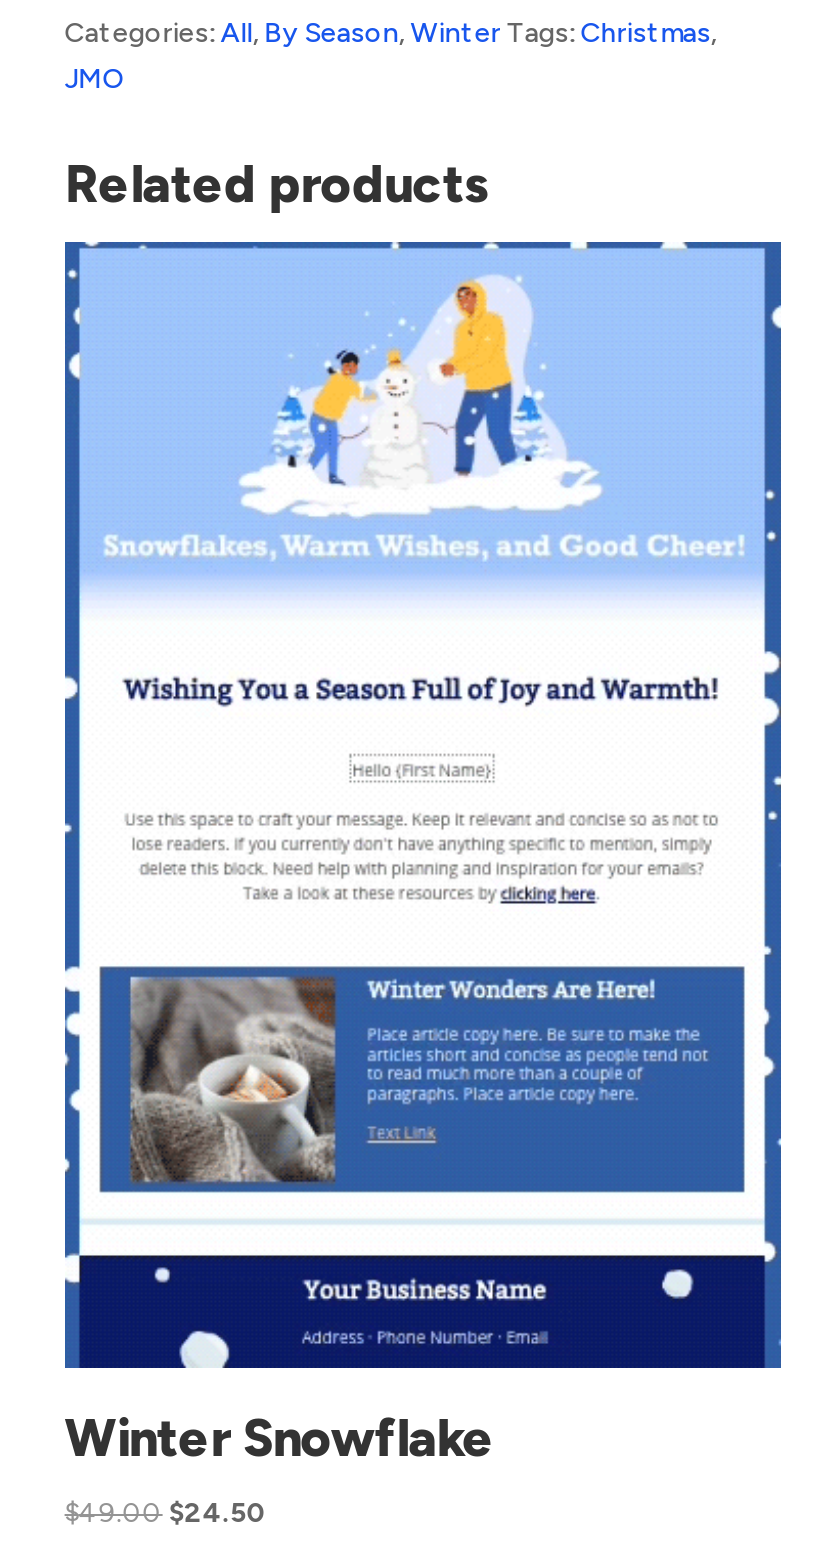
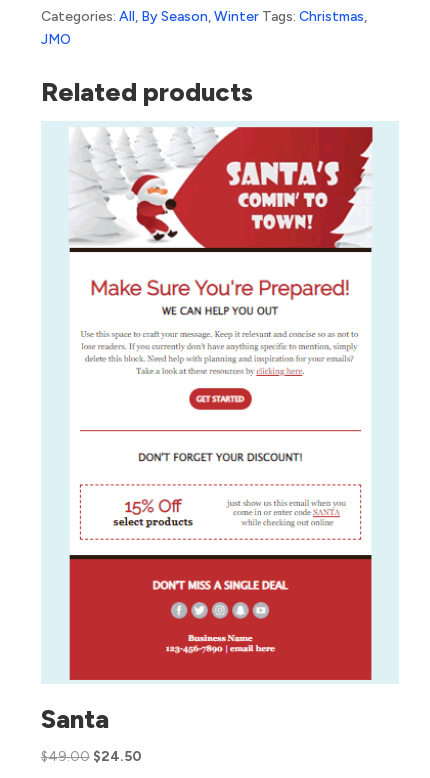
- [image]
- Winter Snowflake
+ [image]
+ Santa
